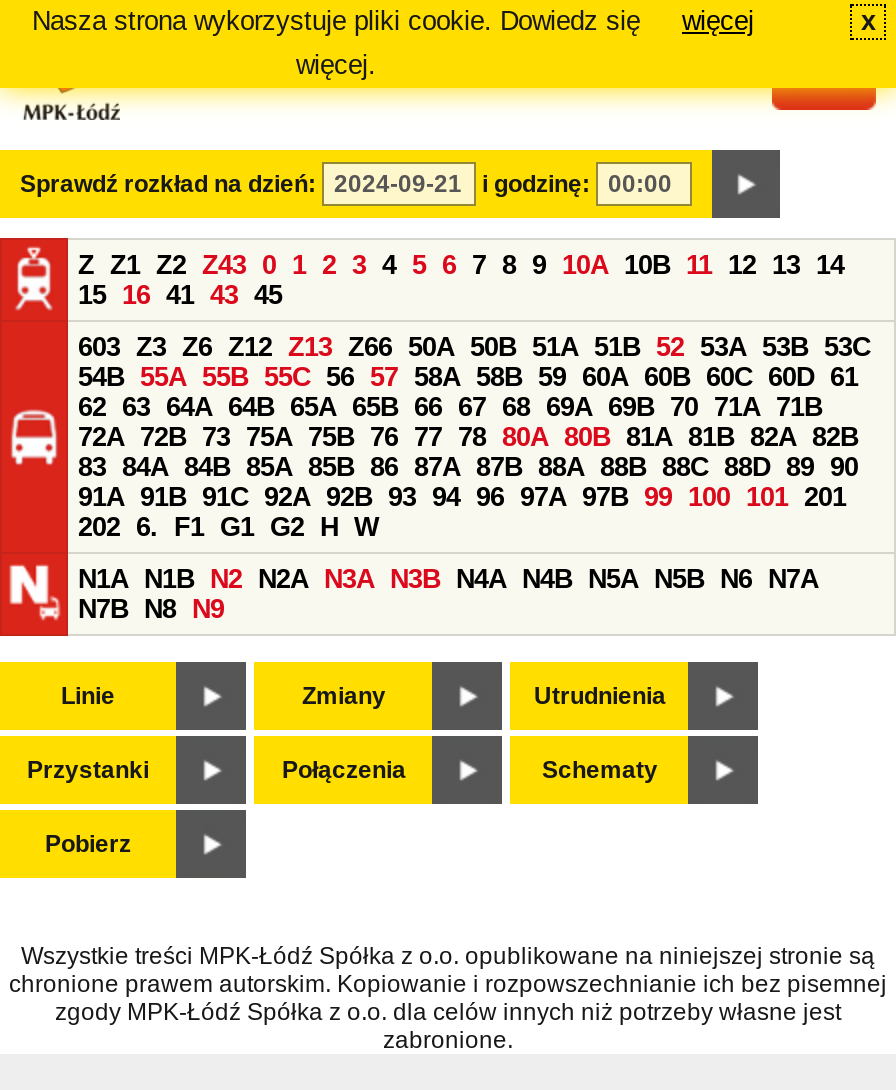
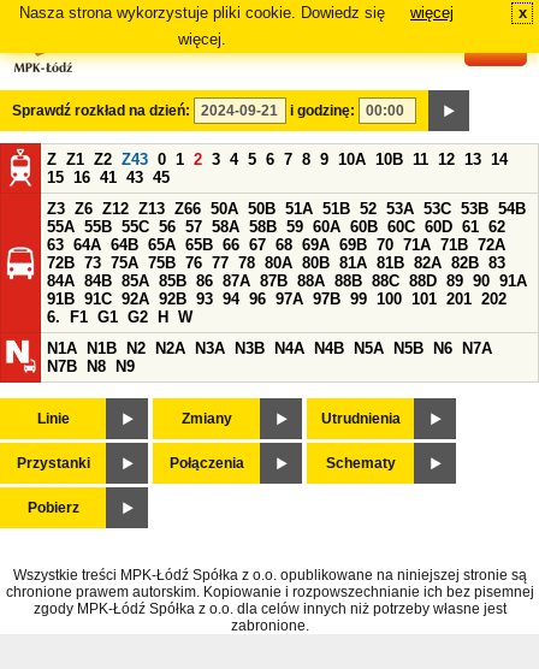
- 603 Z3 Z6 Z12 Z13 Z66 50A 50B 51A 51B 52 53A 53B 53C
- 54B 55A 55B 55C 56 57 58A 58B 59 60A 60B 60C 60D 61
- 62 63 64A 64B 65A 65B 66 67 68 69A 69B 70 71A 71B
- 72A 72B 73 75A 75B 76 77 78 80A 80B 81A 81B 82A 82B
- 83 84A 84B 85A 85B 86 87A 87B 88A 88B 88C 88D 89 90
- 91A 91B 91C 92A 92B 93 94 96 97A 97B 99 100 101 201
- 202 6. F1 G1 G2 H W
+ Z3 Z6 Z12 Z13 Z66 50A 50B 51A 51B 52 53A 53C 53B 54B
+ 55A 55B 55C 56 57 58A 58B 59 60A 60B 60C 60D 61 62
+ 63 64A 64B 65A 65B 66 67 68 69A 69B 70 71A 71B 72A
+ 72B 73 75A 75B 76 77 78 80A 80B 81A 81B 82A 82B 83
+ 84A 84B 85A 85B 86 87A 87B 88A 88B 88C 88D 89 90 91A
+ 91B 91C 92A 92B 93 94 96 97A 97B 99 100 101 201 202
+ 6. F1 G1 G2 H W
